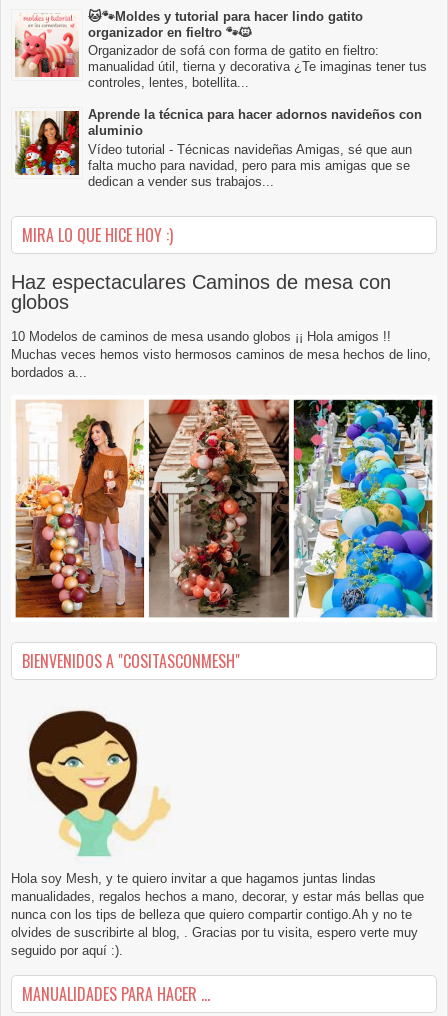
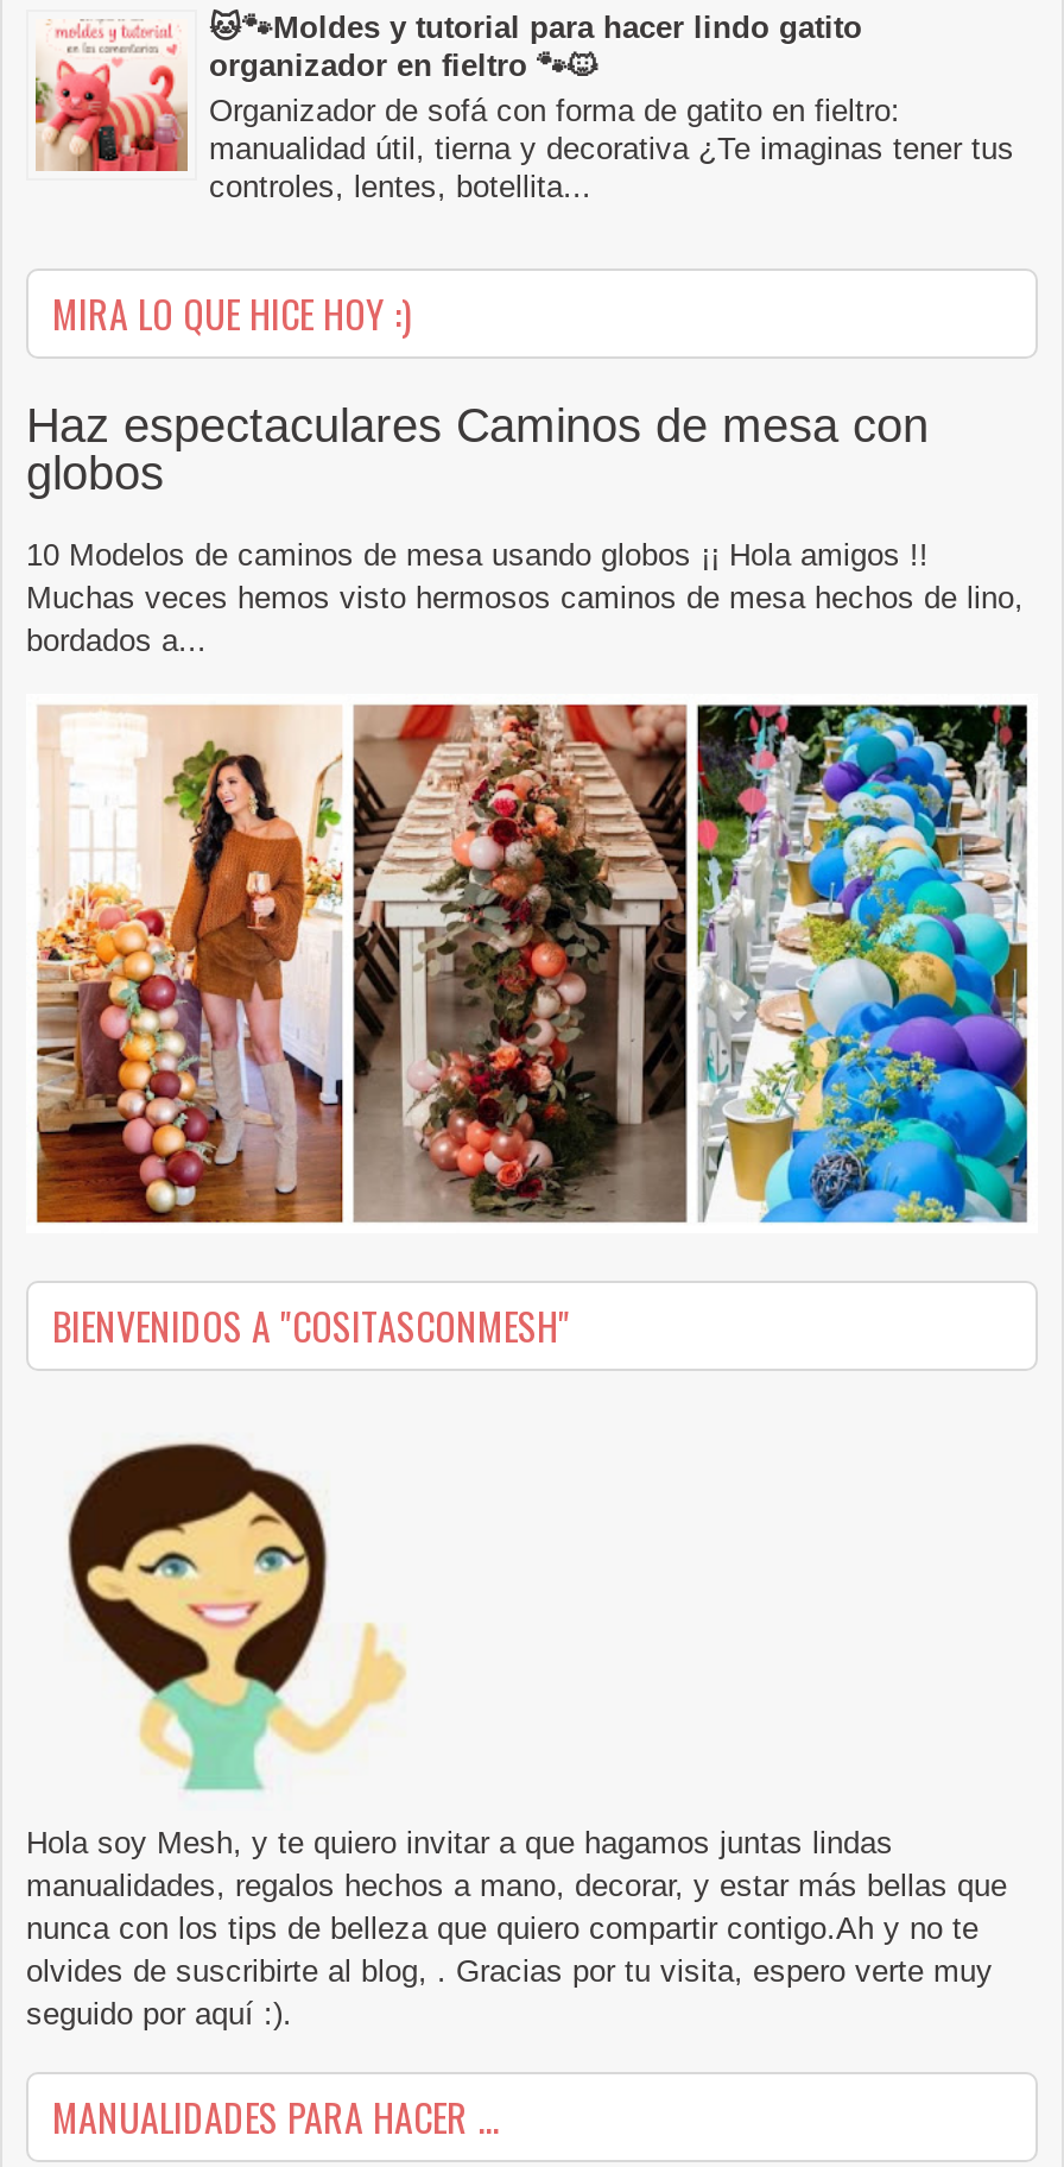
- [image]
- Aprende la técnica para hacer adornos navideños con
- aluminio
- Vídeo tutorial - Técnicas navideñas Amigas, sé que aun
- falta mucho para navidad, pero para mis amigas que se
- dedican a vender sus trabajos...
